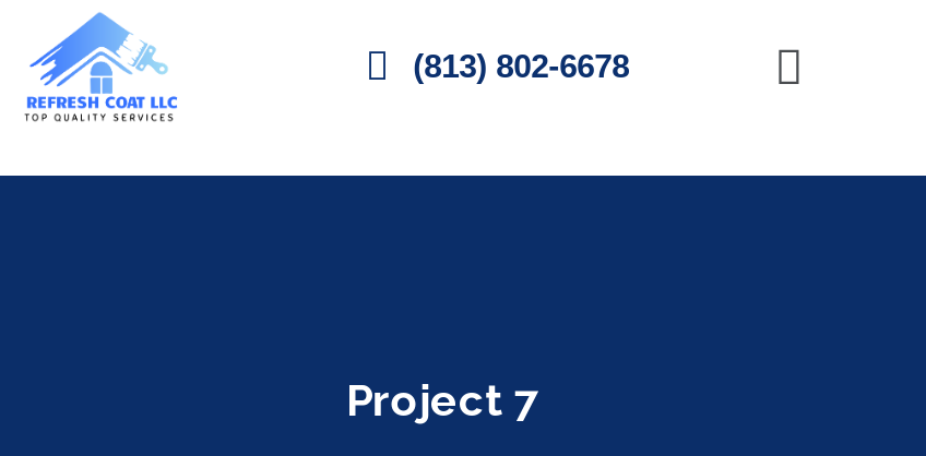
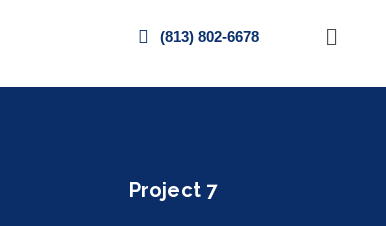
- [image]
